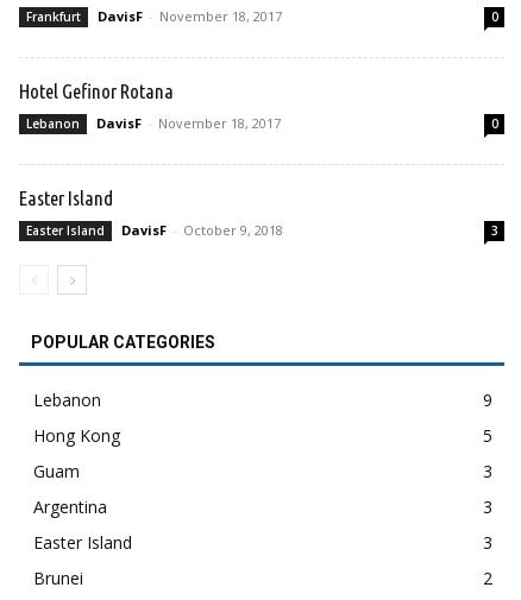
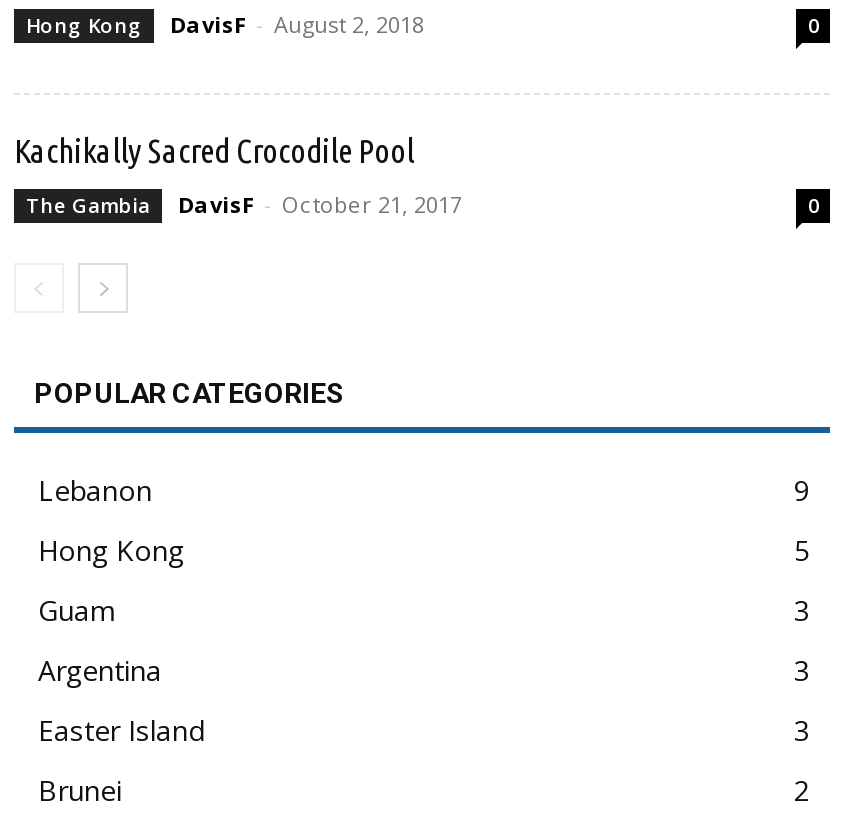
- Frankfurt
- DavisF - November 18, 2017
+ Hong Kong
+ DavisF - August 2, 2018

- Hotel Gefinor Rotana
+ Kachikally Sacred Crocodile Pool

- Lebanon
- DavisF - November 18, 2017
+ The Gambia
+ DavisF - October 21, 2017

- Easter Island
- Easter Island
- DavisF - October 9, 2018
- 3
